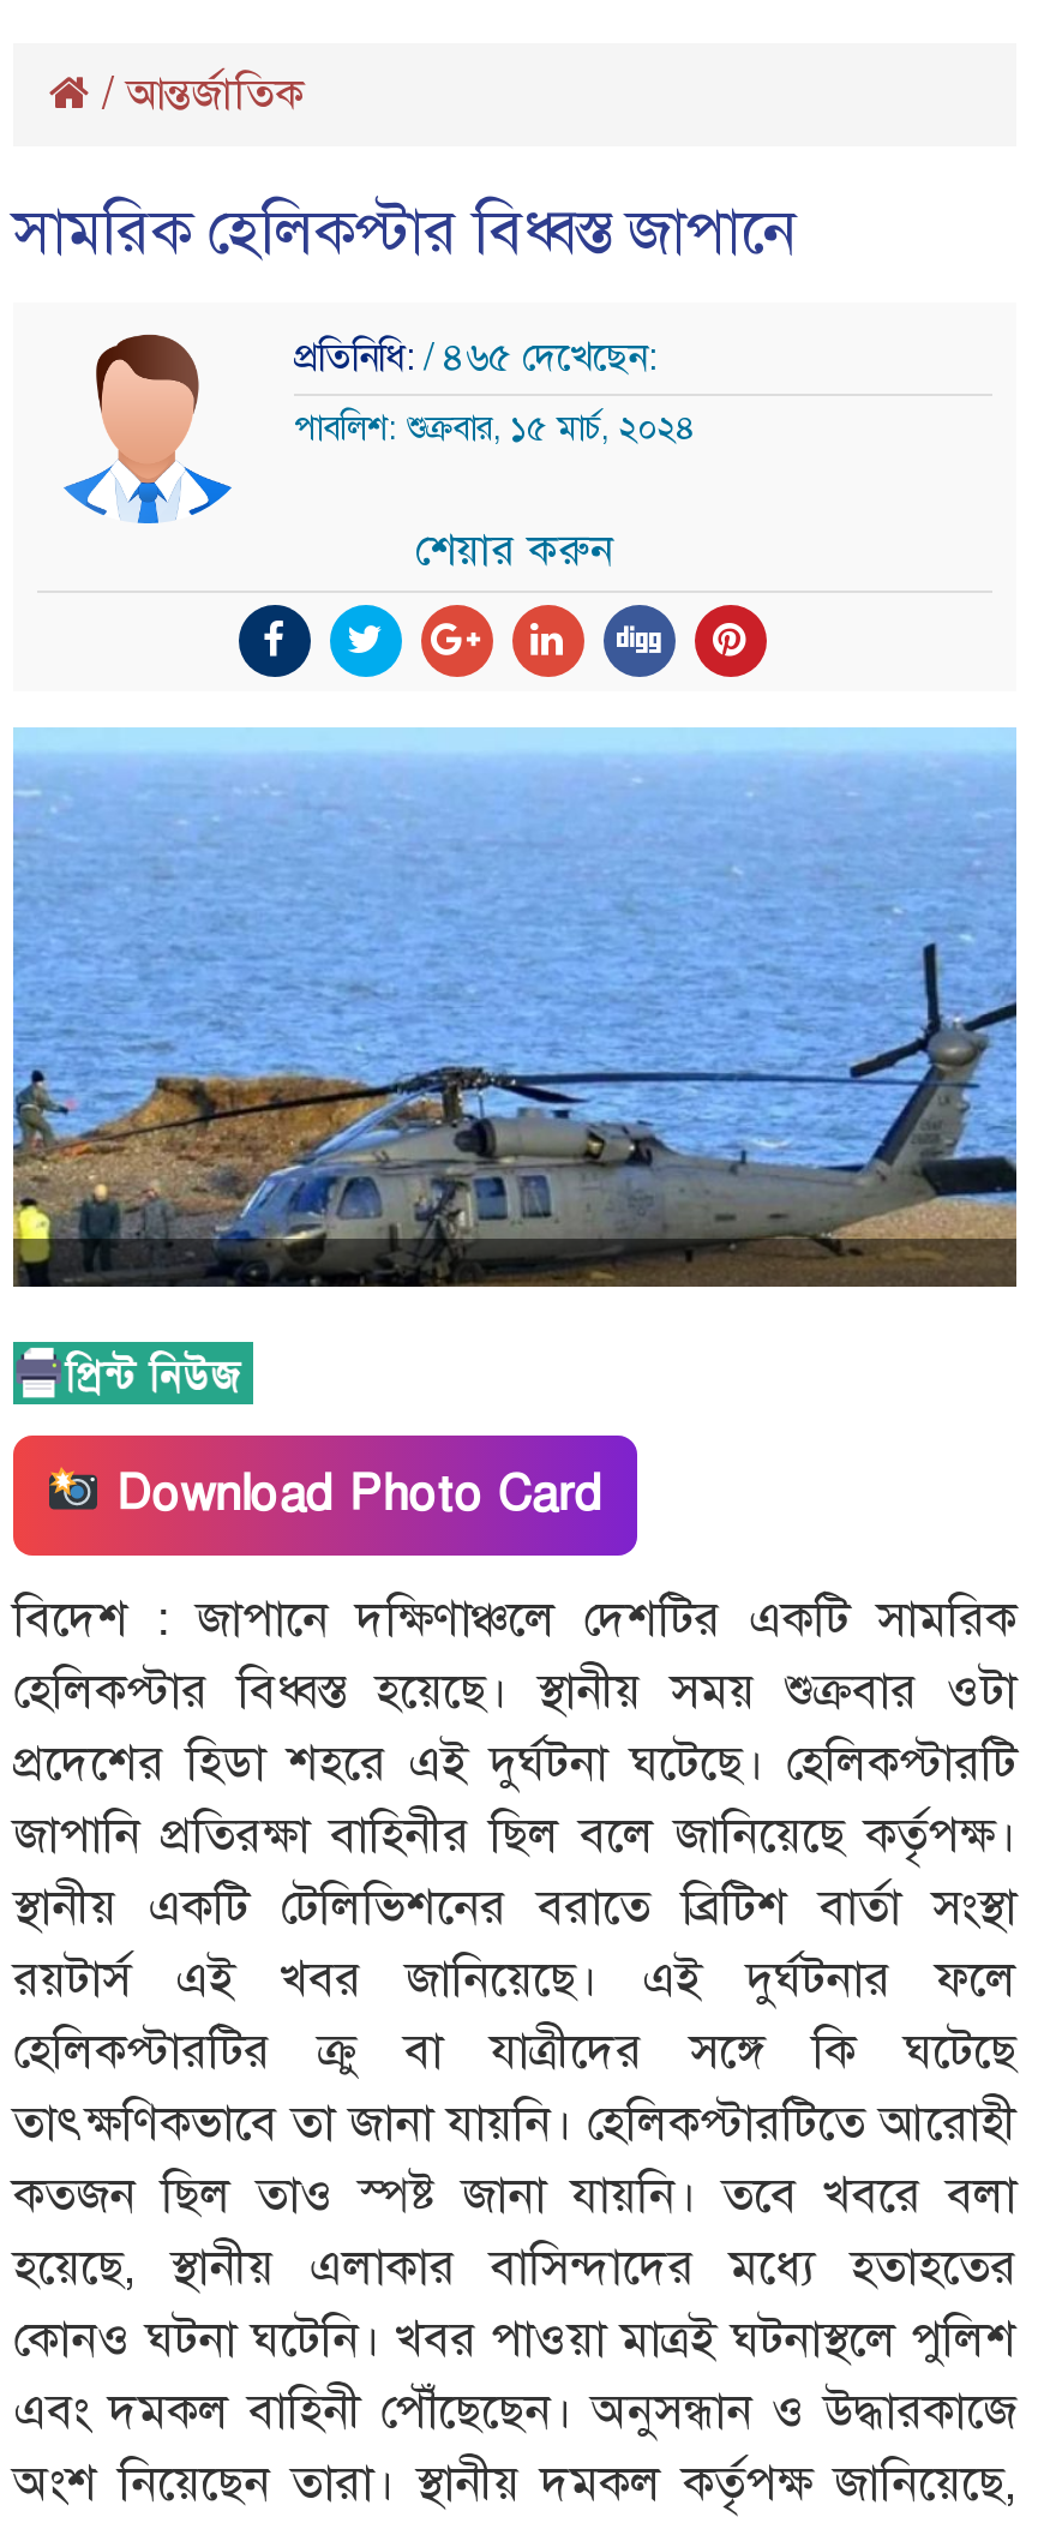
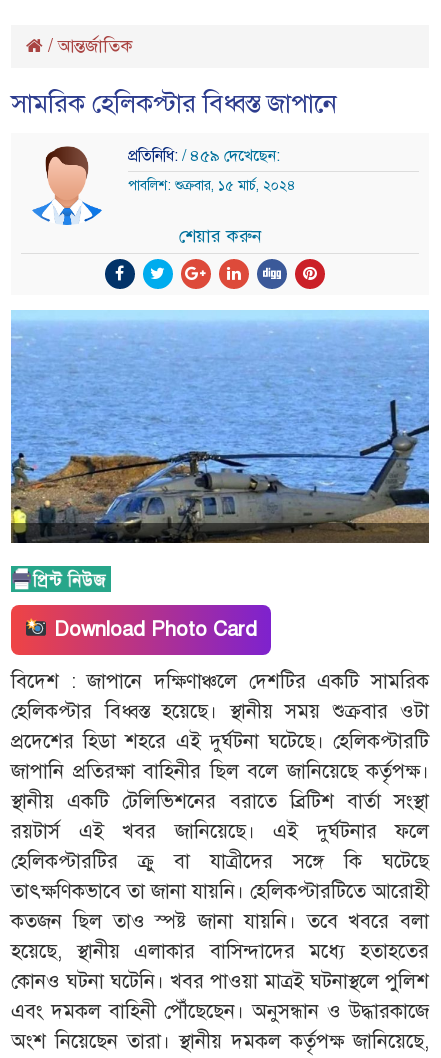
- প্রতিনিধি: / ৪৬৫ দেখেছেন:
+ প্রতিনিধি: / ৪৫৯ দেখেছেন:
